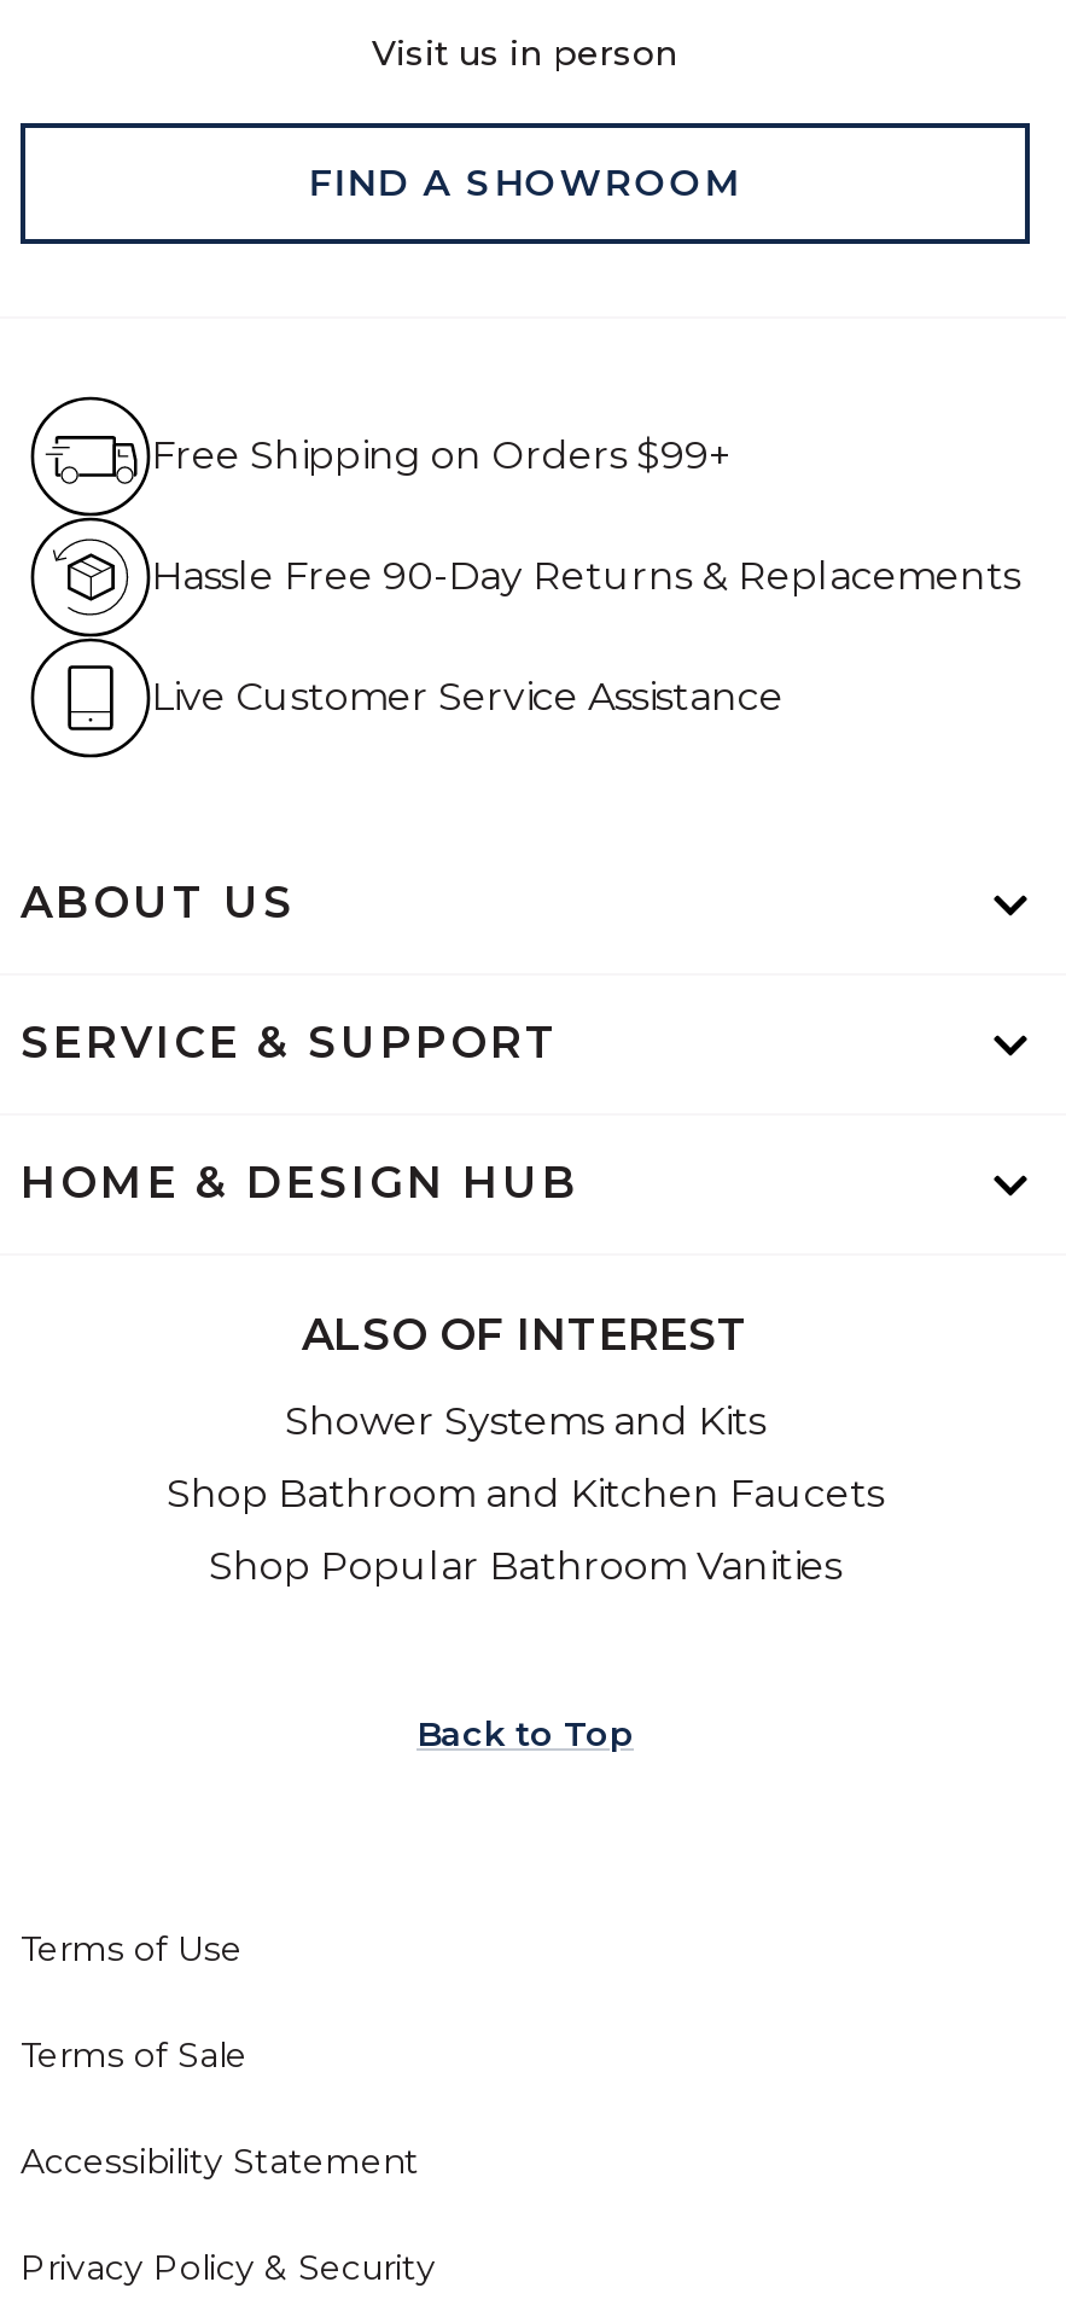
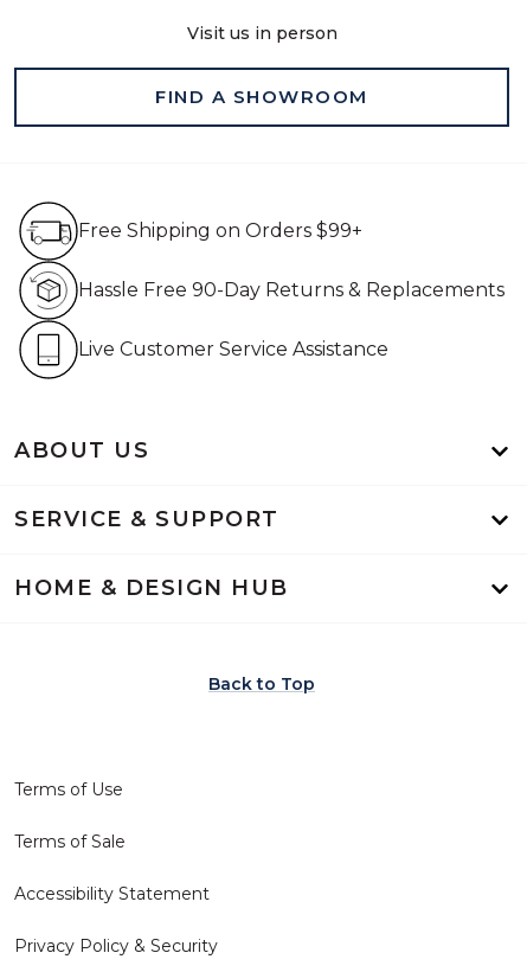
- ALSO OF INTEREST
- Shower Systems and Kits
- Shop Bathroom and Kitchen Faucets
- Shop Popular Bathroom Vanities
